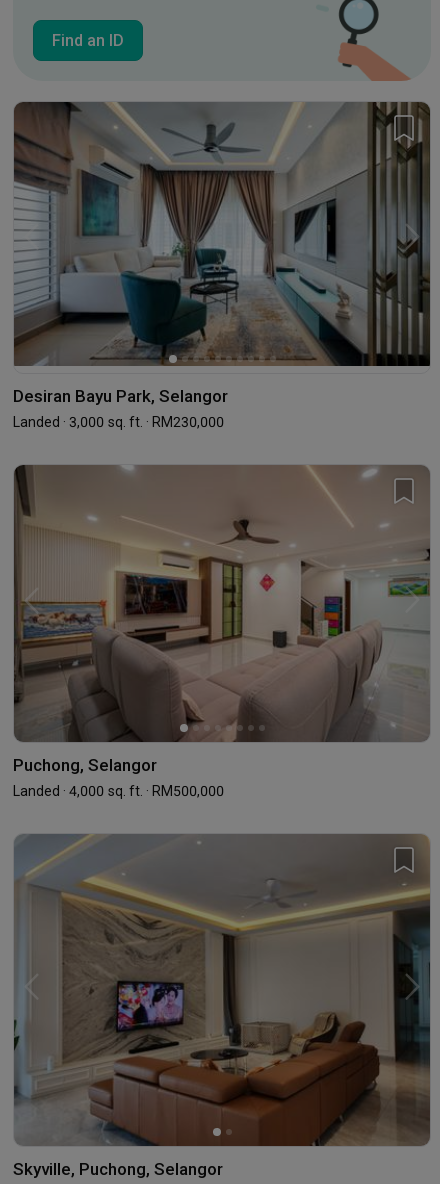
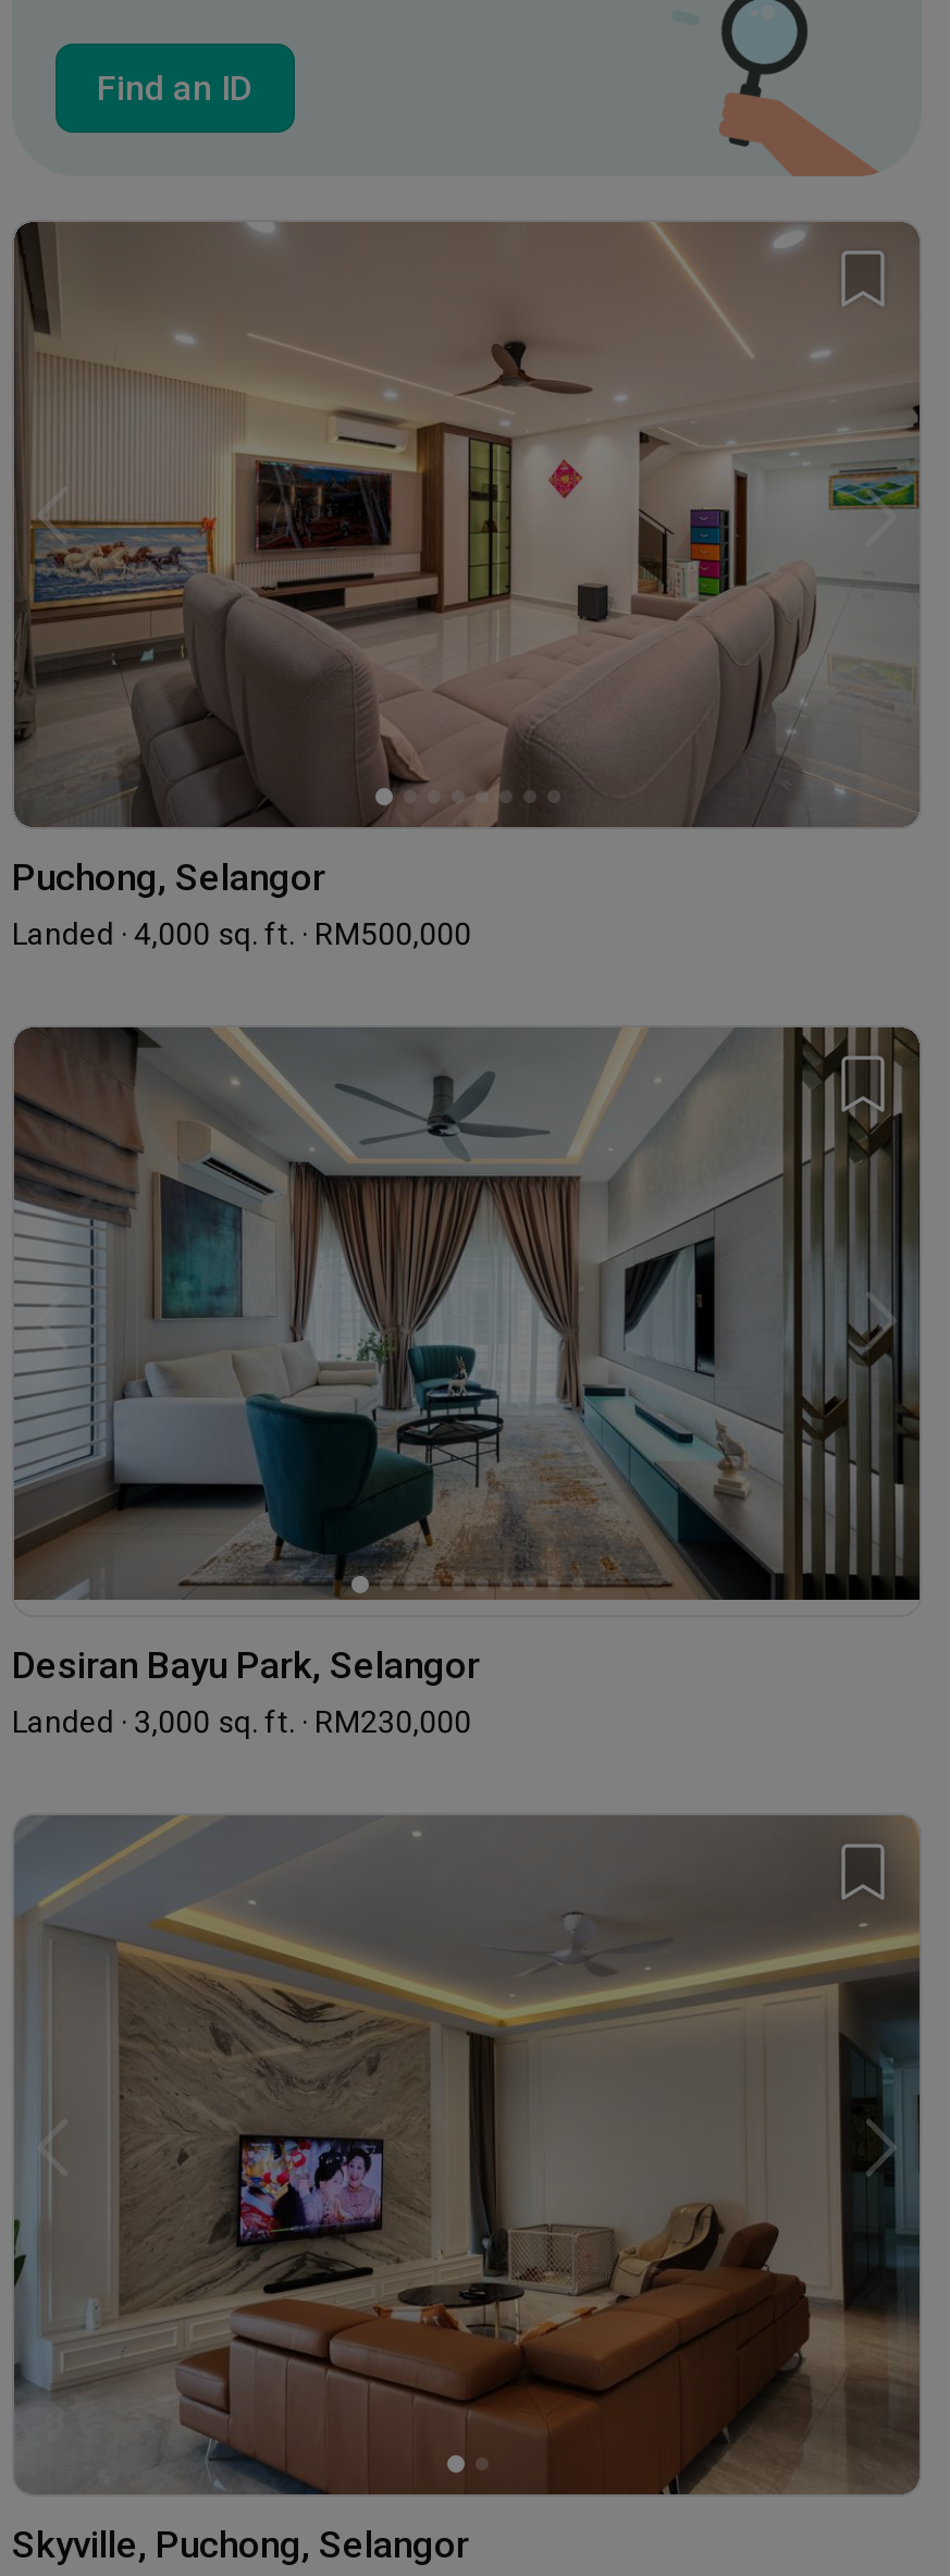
moved down: [image] | Desiran Bayu Park, Selangor | Landed · 3,000 sq. ft. · RM230,000

moved up: [image] | Puchong, Selangor | Landed · 4,000 sq. ft. · RM500,000
